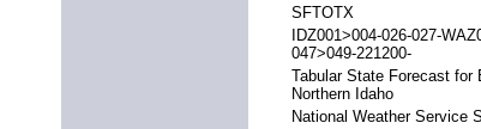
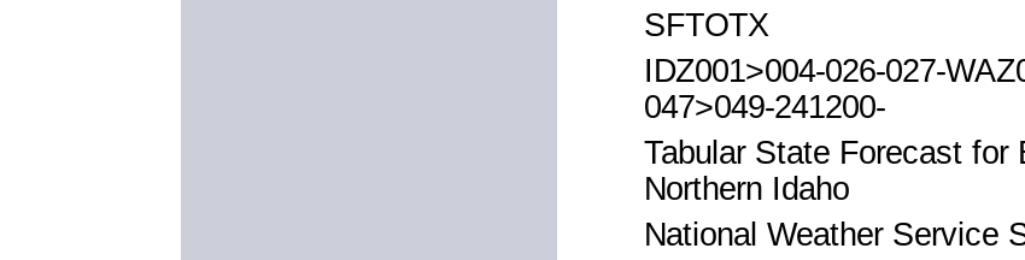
- 047>049-221200-
+ 047>049-241200-
